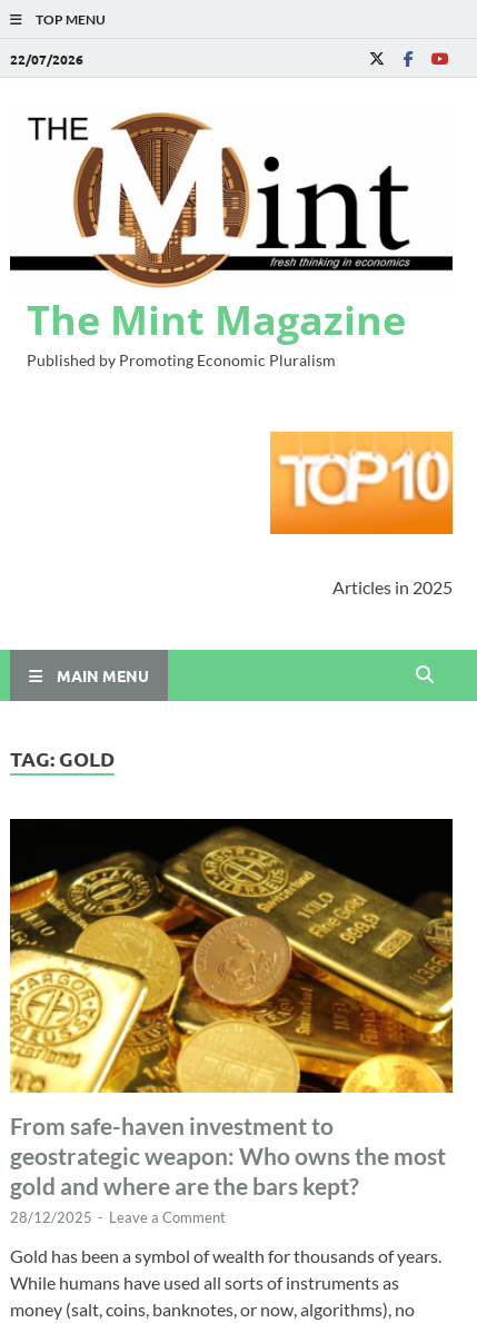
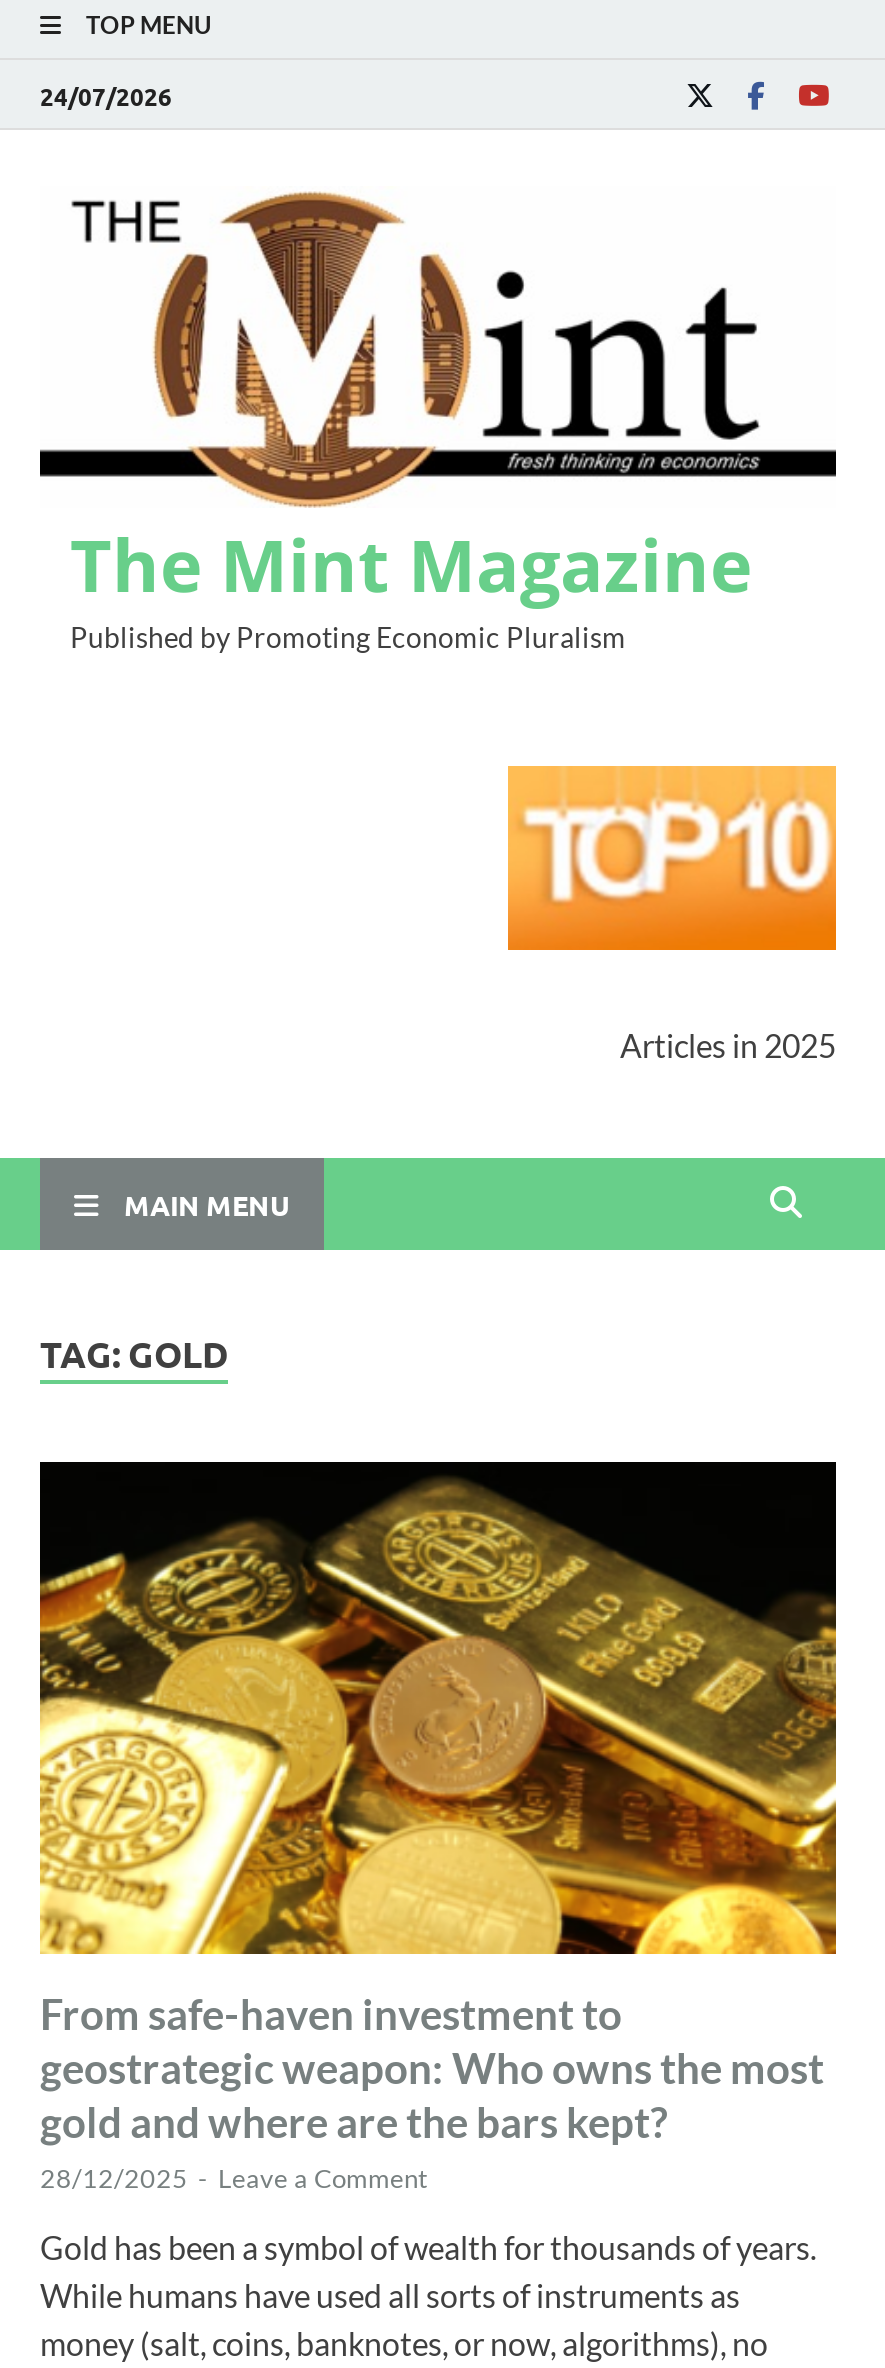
- 22/07/2026
+ 24/07/2026
